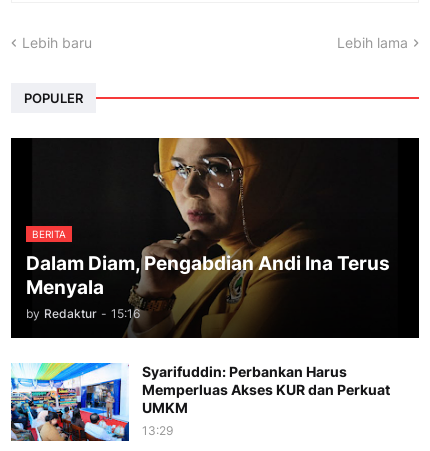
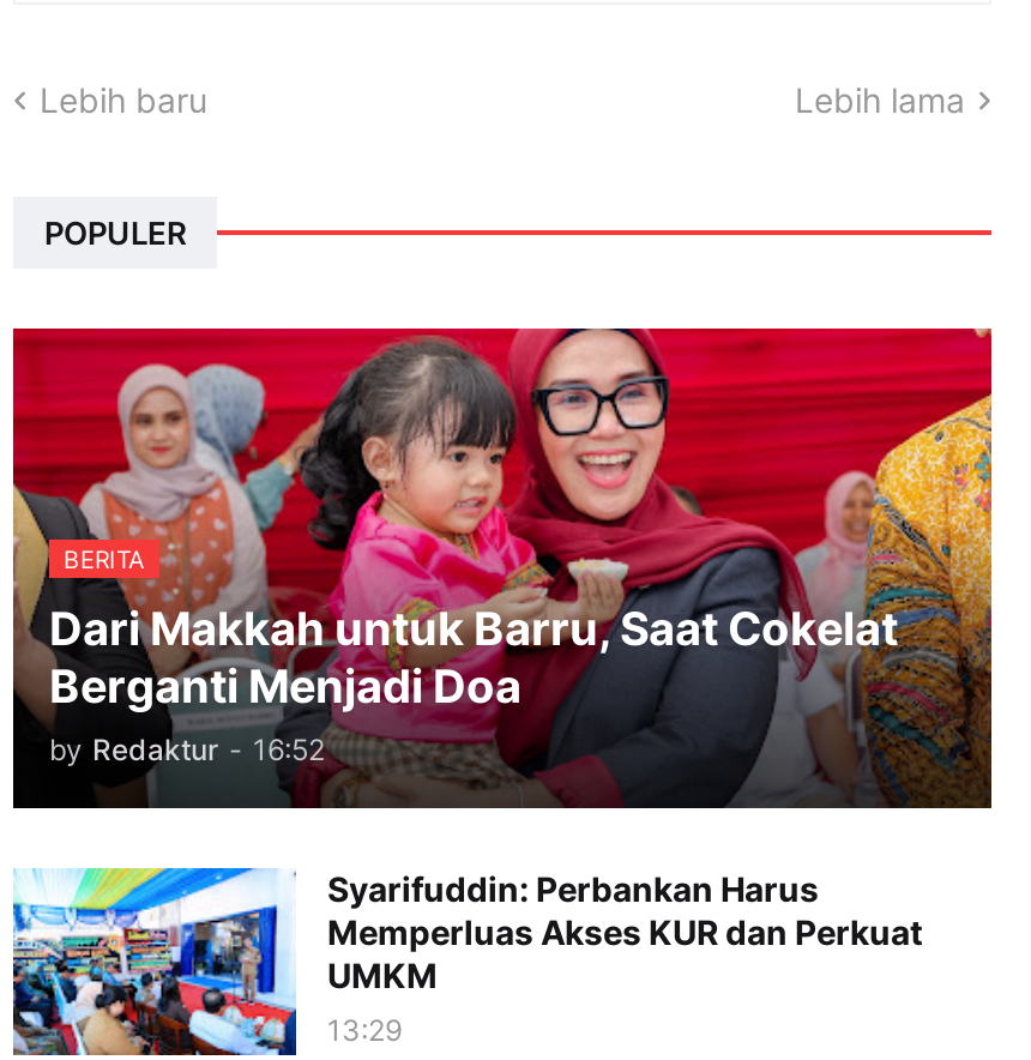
- [image]
- Dalam Diam, Pengabdian Andi Ina Terus
- Menyala
- by Redaktur - 15:16
+ [image]
+ Dari Makkah untuk Barru, Saat Cokelat
+ Berganti Menjadi Doa
+ by Redaktur - 16:52
